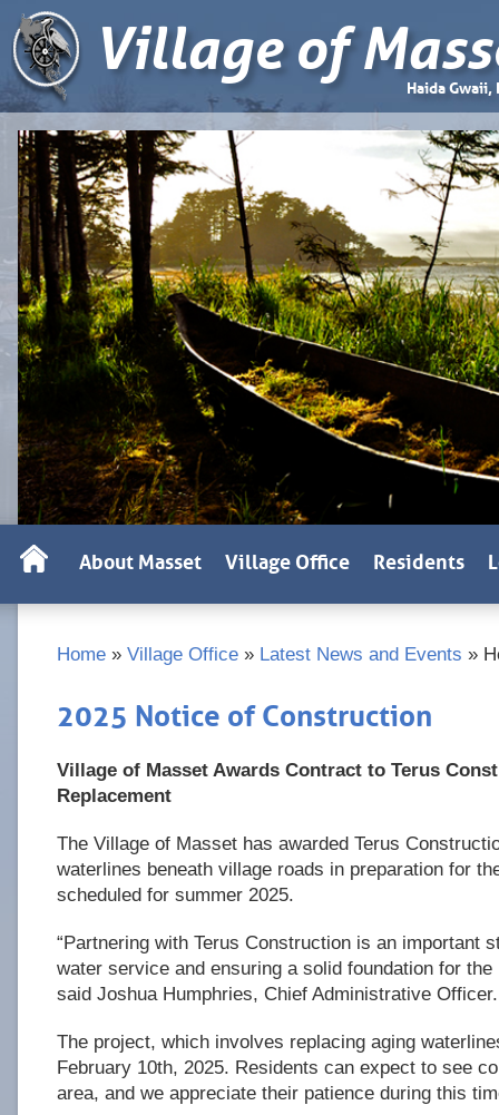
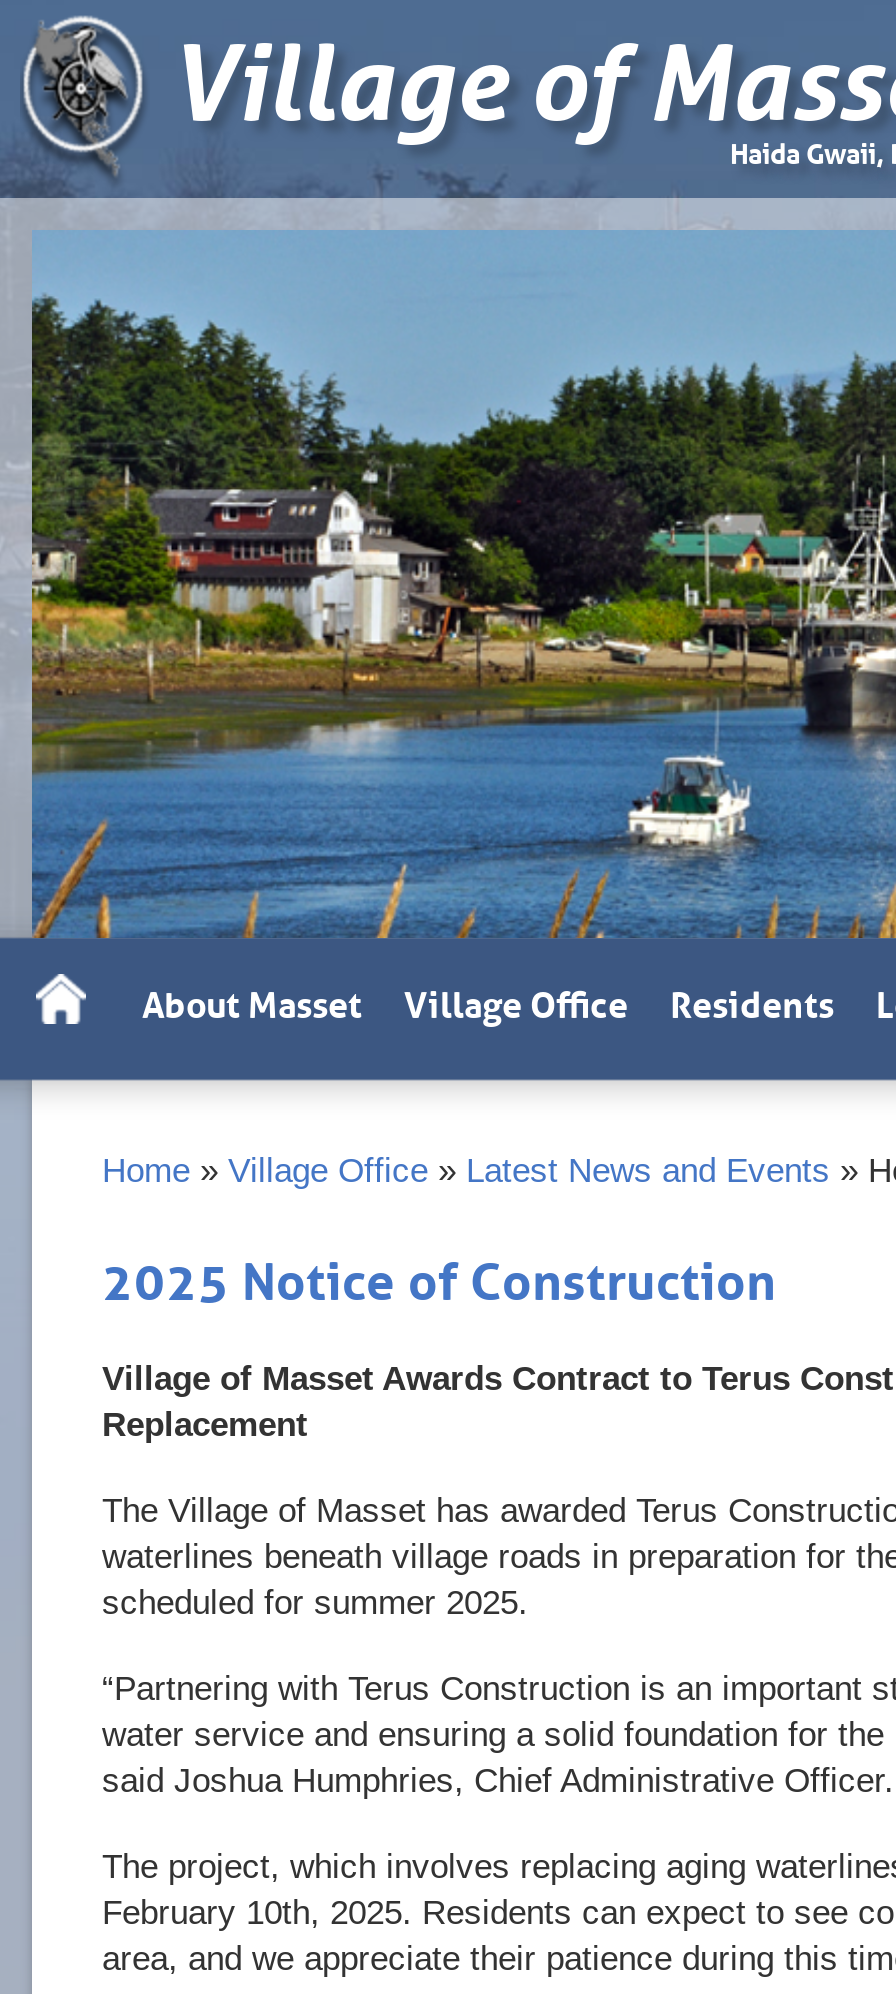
- [image]
+ [image]
